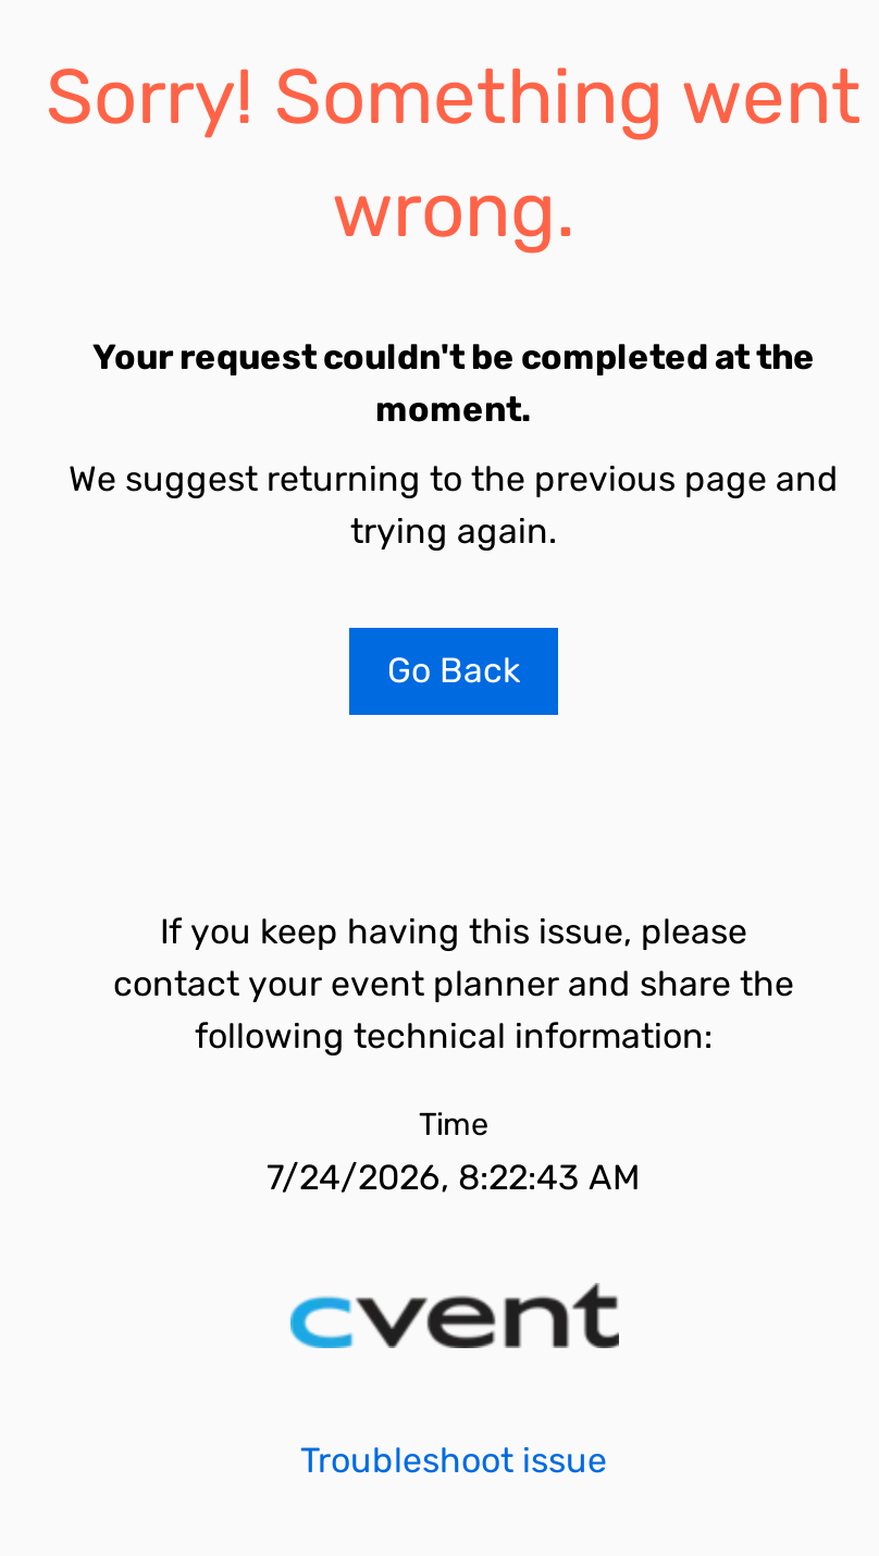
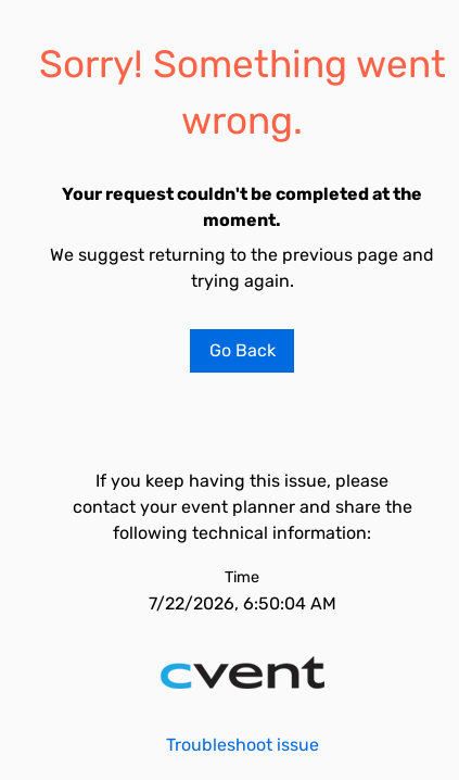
- 7/24/2026, 8:22:43 AM
+ 7/22/2026, 6:50:04 AM
